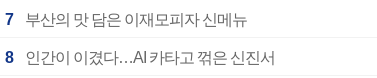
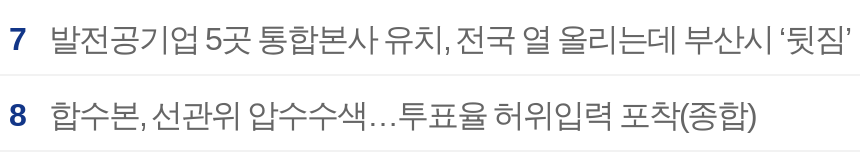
- 부산의 맛 담은 이재모피자 신메뉴
+ 발전공기업 5곳 통합본사 유치, 전국 열 올리는데 부산시 ‘뒷짐’

- 인간이 이겼다…AI 카타고 꺾은 신진서
+ 합수본, 선관위 압수수색…투표율 허위입력 포착(종합)
